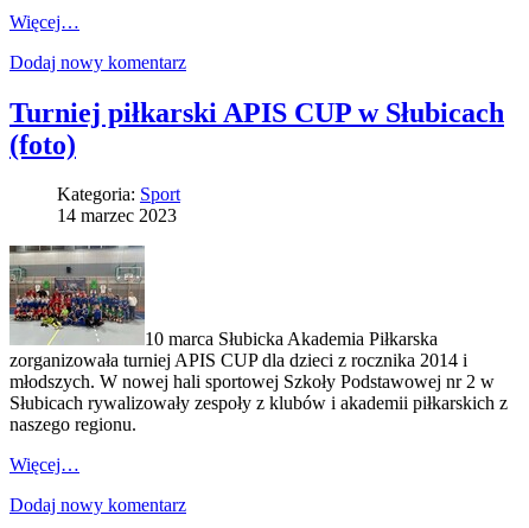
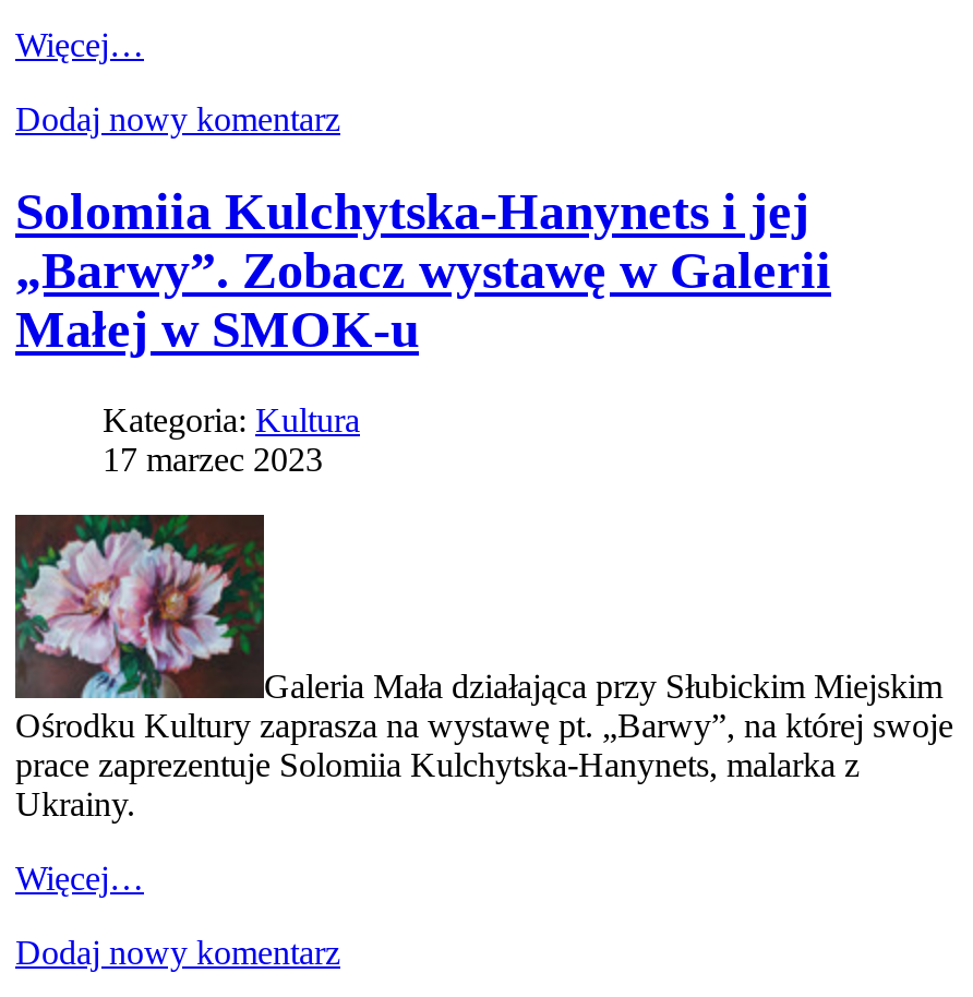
- Turniej piłkarski APIS CUP w Słubicach
- (foto)
+ Solomiia Kulchytska-Hanynets i jej
+ „Barwy”. Zobacz wystawę w Galerii
+ Małej w SMOK-u

- Kategoria: Sport
- 14 marzec 2023
+ Kategoria: Kultura
+ 17 marzec 2023

- [image]
- 10 marca Słubicka Akademia Piłkarska
- zorganizowała turniej APIS CUP dla dzieci z rocznika 2014 i
- młodszych. W nowej hali sportowej Szkoły Podstawowej nr 2 w
- Słubicach rywalizowały zespoły z klubów i akademii piłkarskich z
- naszego regionu.
+ [image]
+ Galeria Mała działająca przy Słubickim Miejskim
+ Ośrodku Kultury zaprasza na wystawę pt. „Barwy”, na której swoje
+ prace zaprezentuje Solomiia Kulchytska-Hanynets, malarka z
+ Ukrainy.
